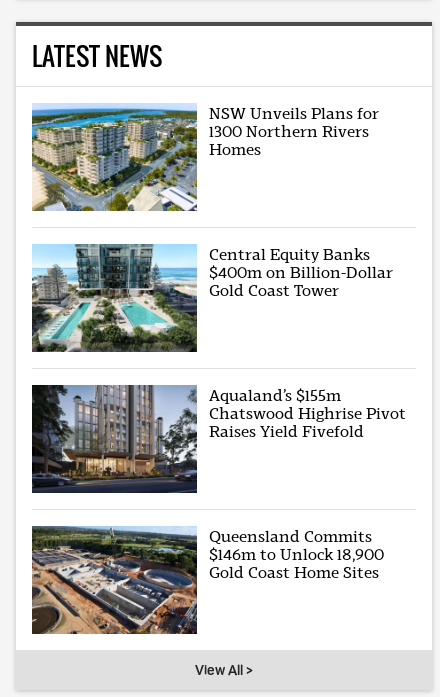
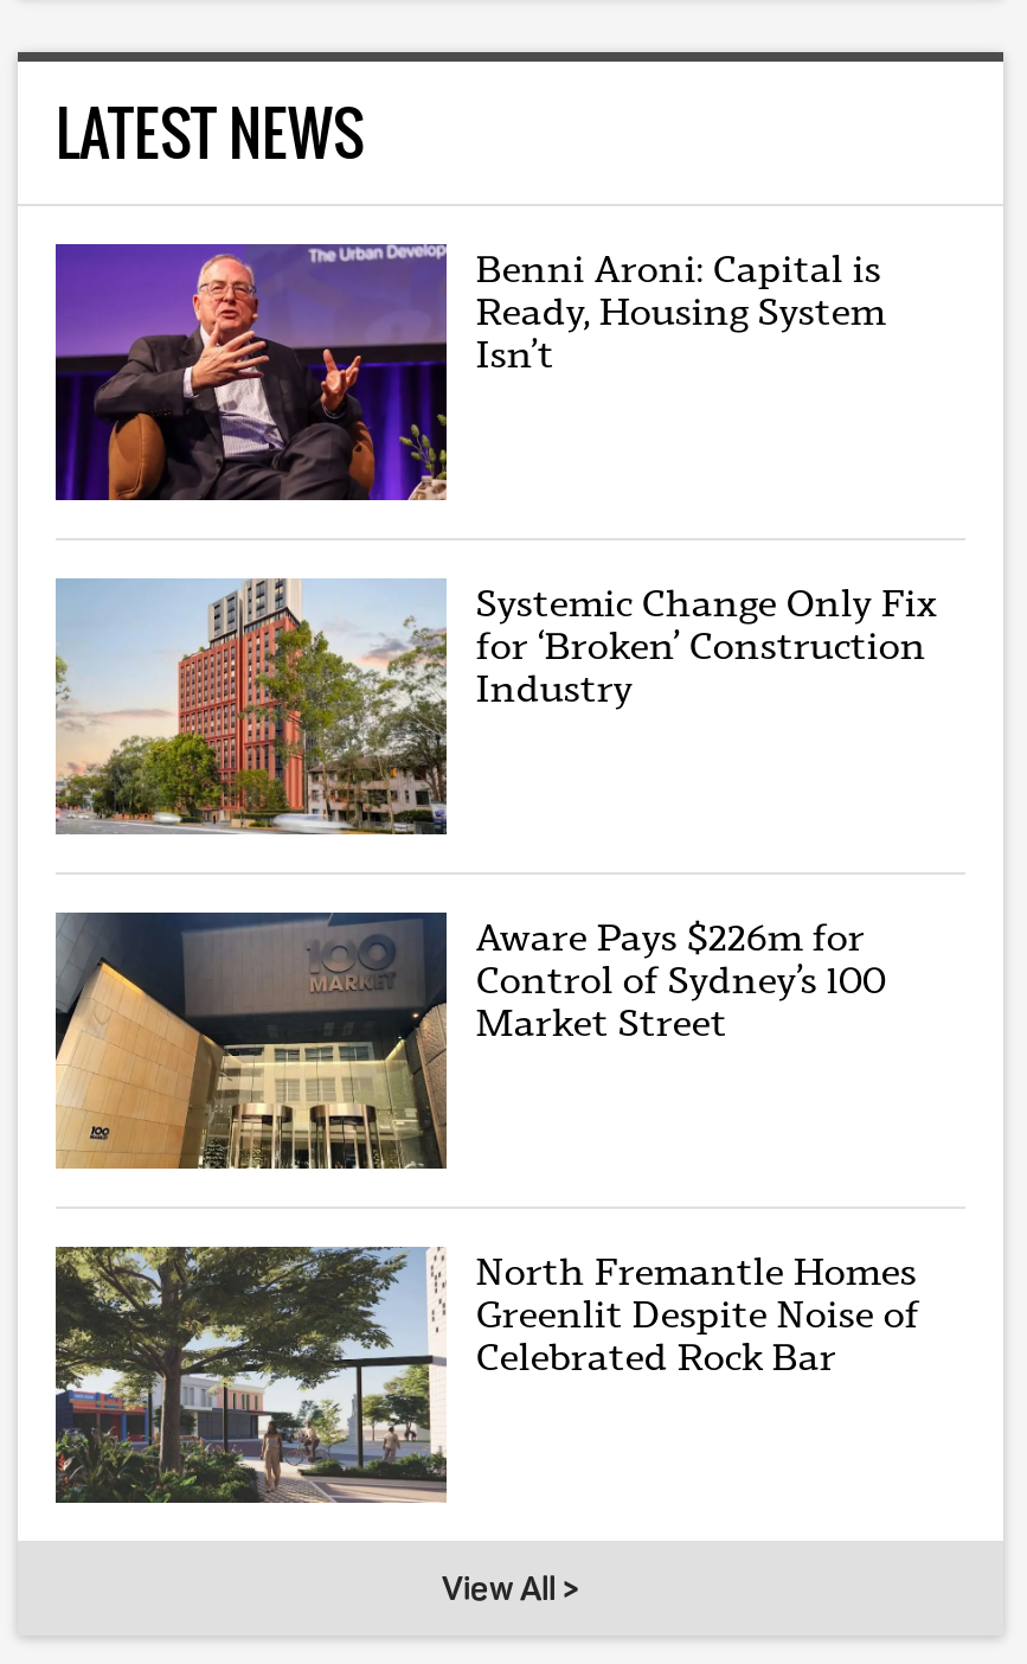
- [image]
- NSW Unveils Plans for
- 1300 Northern Rivers
- Homes
+ [image]
+ Benni Aroni: Capital is
+ Ready, Housing System
+ Isn’t

- [image]
- Central Equity Banks
- $400m on Billion-Dollar
- Gold Coast Tower
+ [image]
+ Systemic Change Only Fix
+ for ‘Broken’ Construction
+ Industry

- [image]
- Aqualand’s $155m
- Chatswood Highrise Pivot
- Raises Yield Fivefold
+ [image]
+ Aware Pays $226m for
+ Control of Sydney’s 100
+ Market Street

- [image]
- Queensland Commits
- $146m to Unlock 18,900
- Gold Coast Home Sites
+ [image]
+ North Fremantle Homes
+ Greenlit Despite Noise of
+ Celebrated Rock Bar
